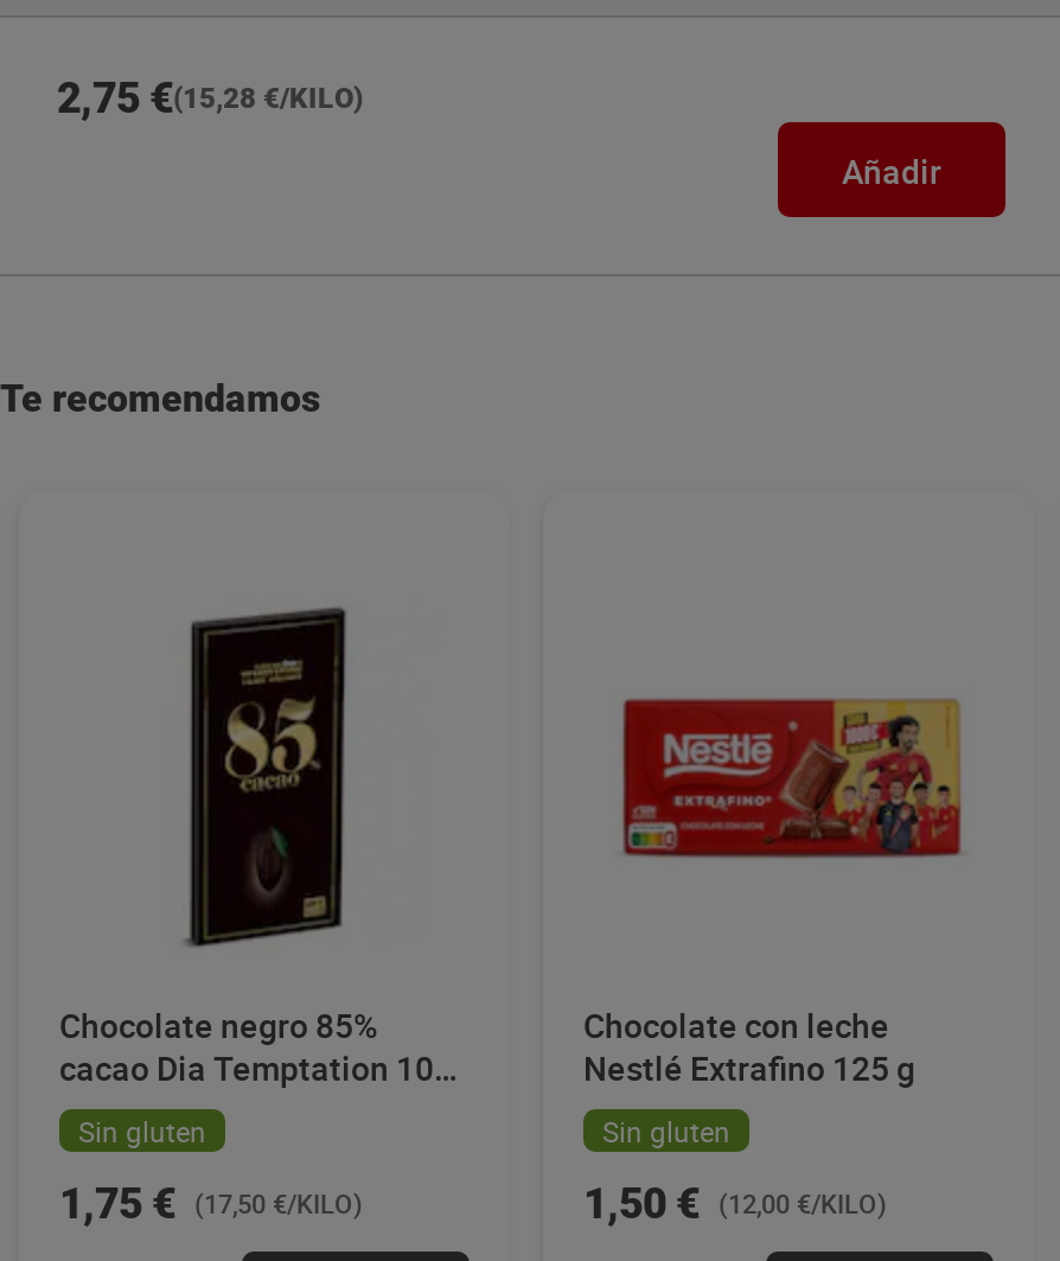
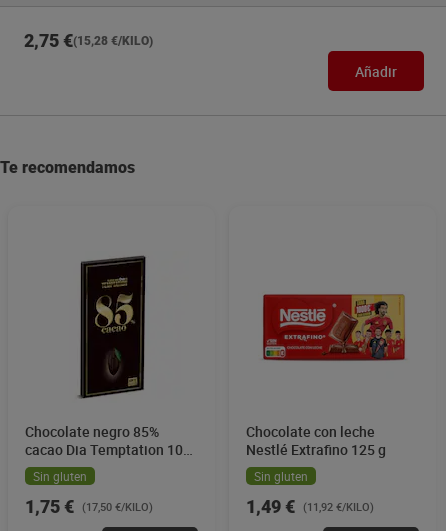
- 1,50 € (12,00 €/KILO)
+ 1,49 € (11,92 €/KILO)
